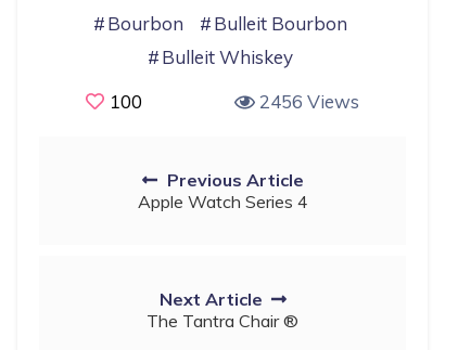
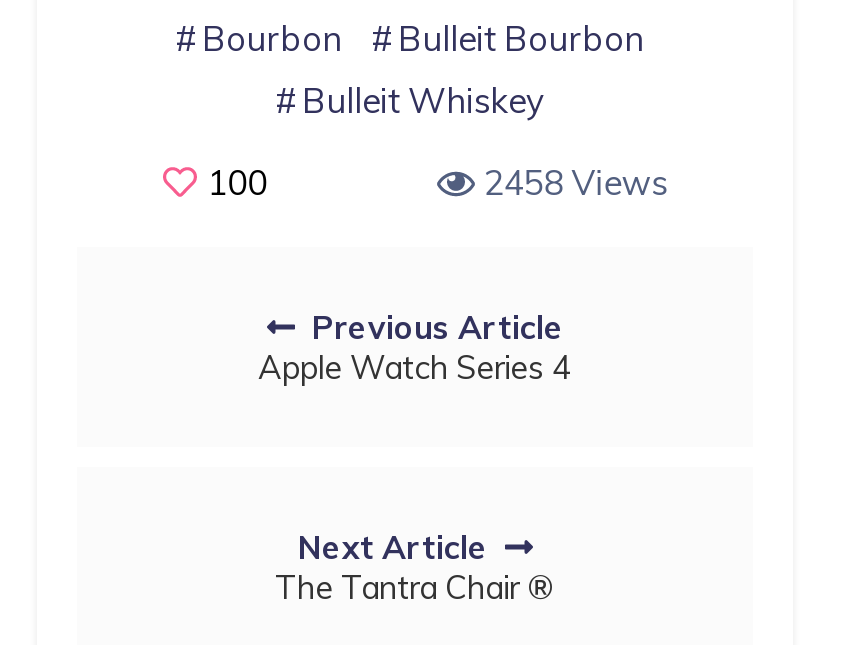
- 2456 Views
+ 2458 Views
